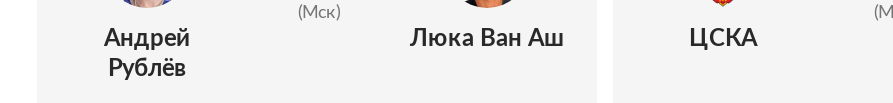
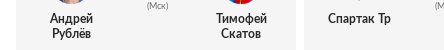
- Люка Ван Аш
+ Тимофей
+ Скатов

- ЦСКА
+ Спартак Тр
